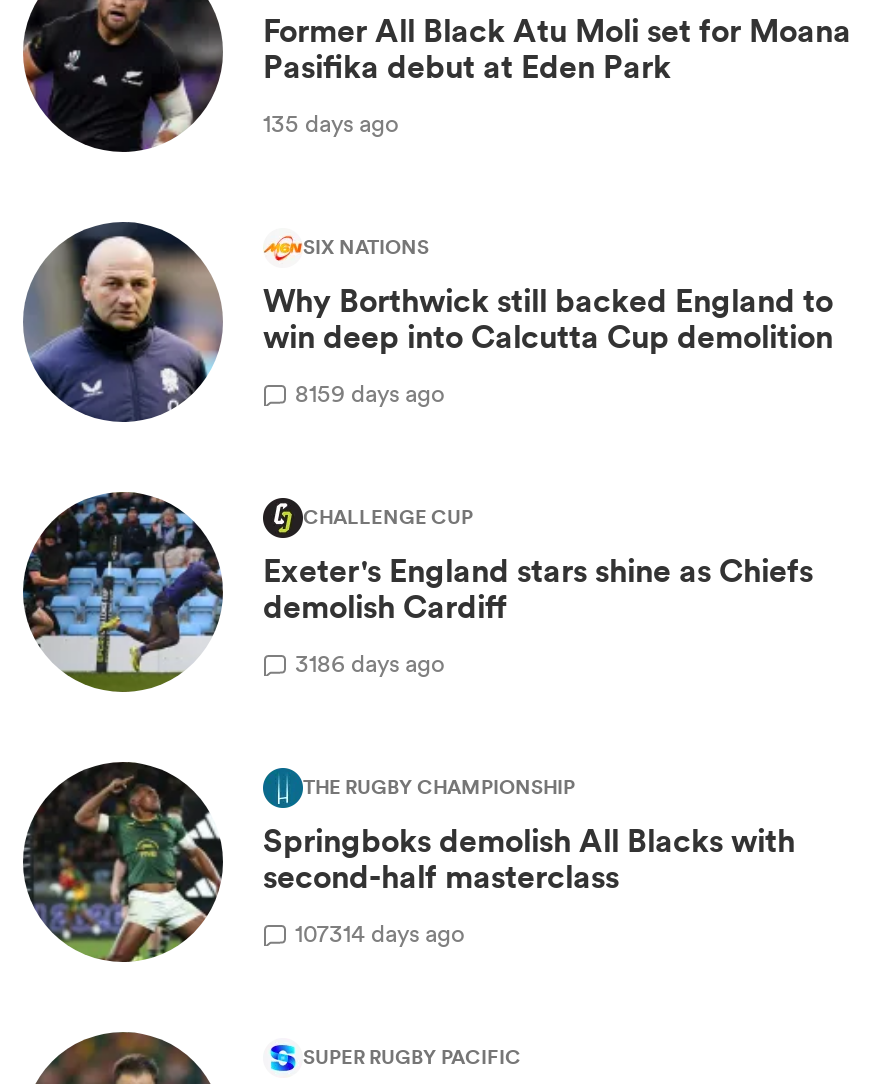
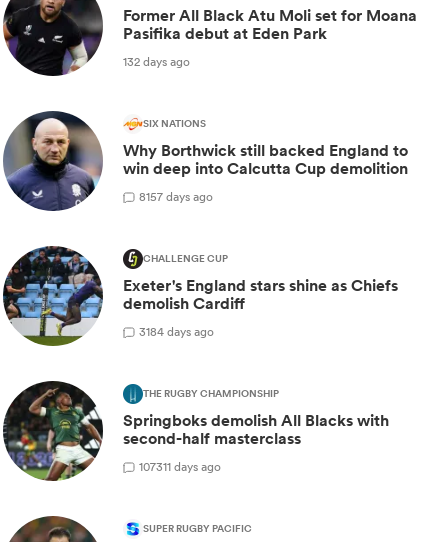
- 135 days ago
+ 132 days ago

- 8159 days ago
+ 8157 days ago

- 3186 days ago
+ 3184 days ago

- 107314 days ago
+ 107311 days ago
